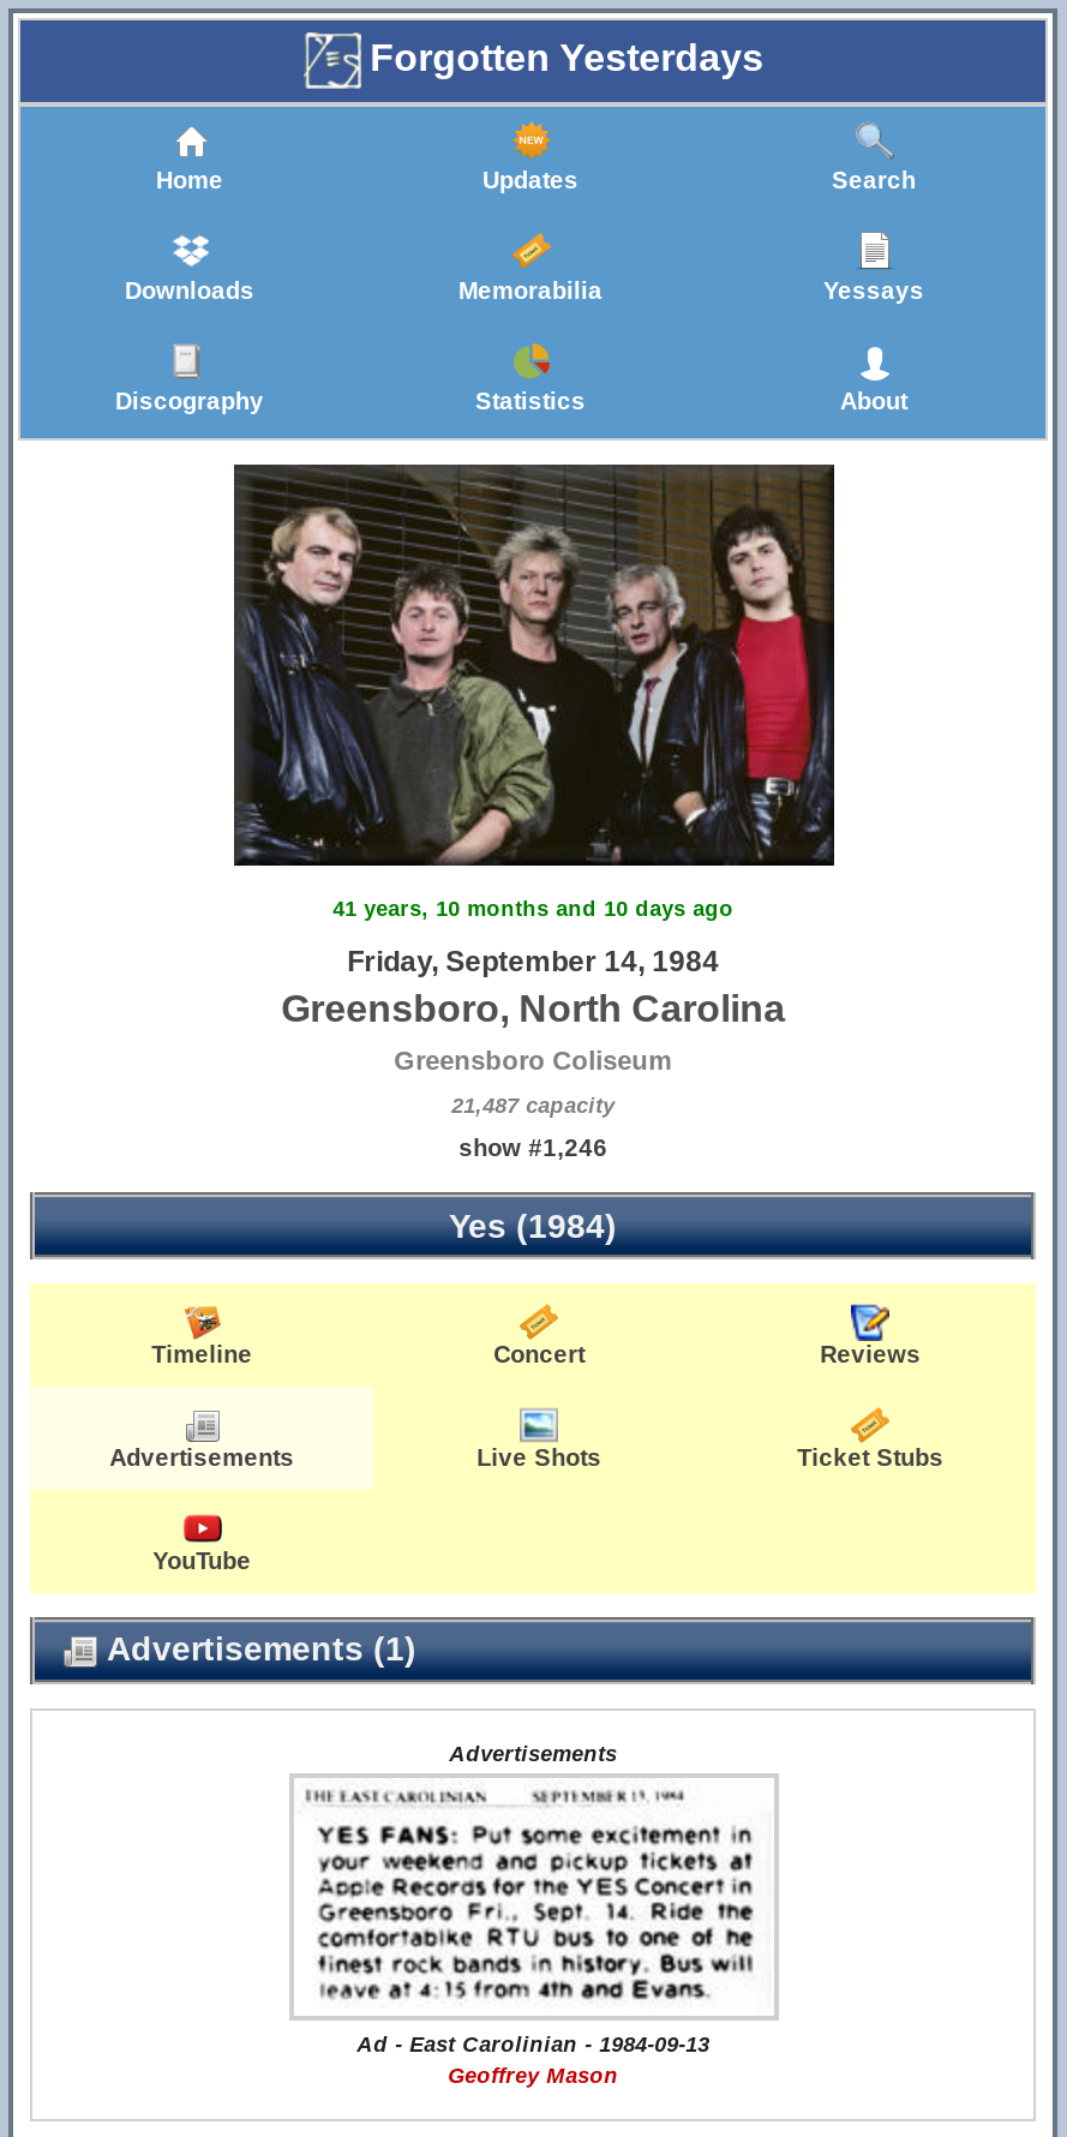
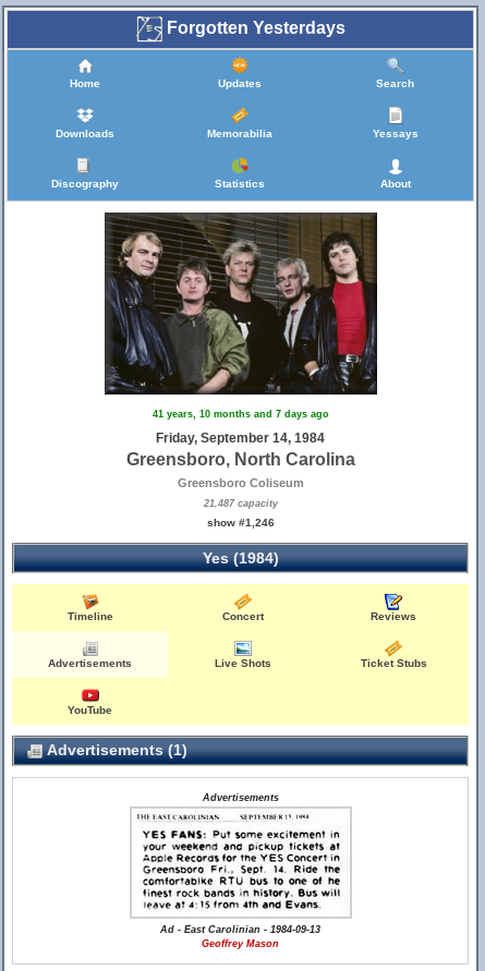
- 41 years, 10 months and 10 days ago
+ 41 years, 10 months and 7 days ago
